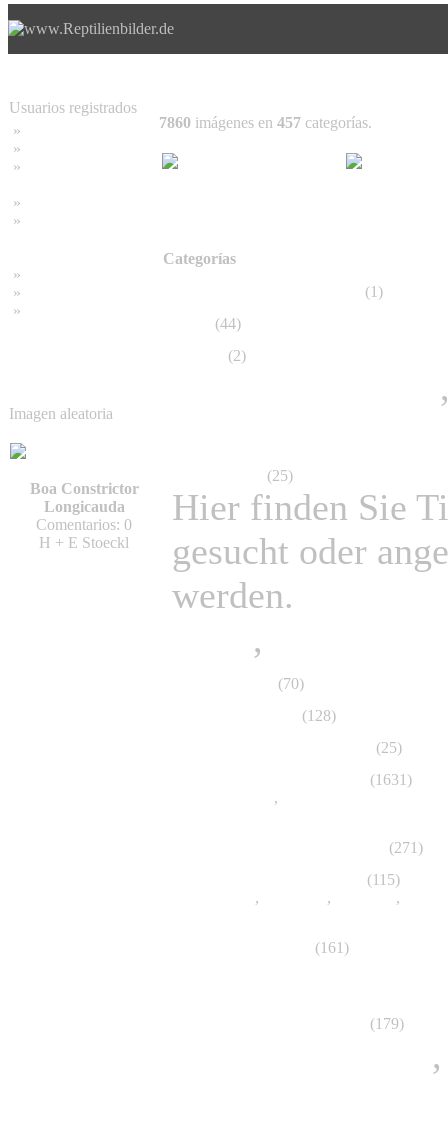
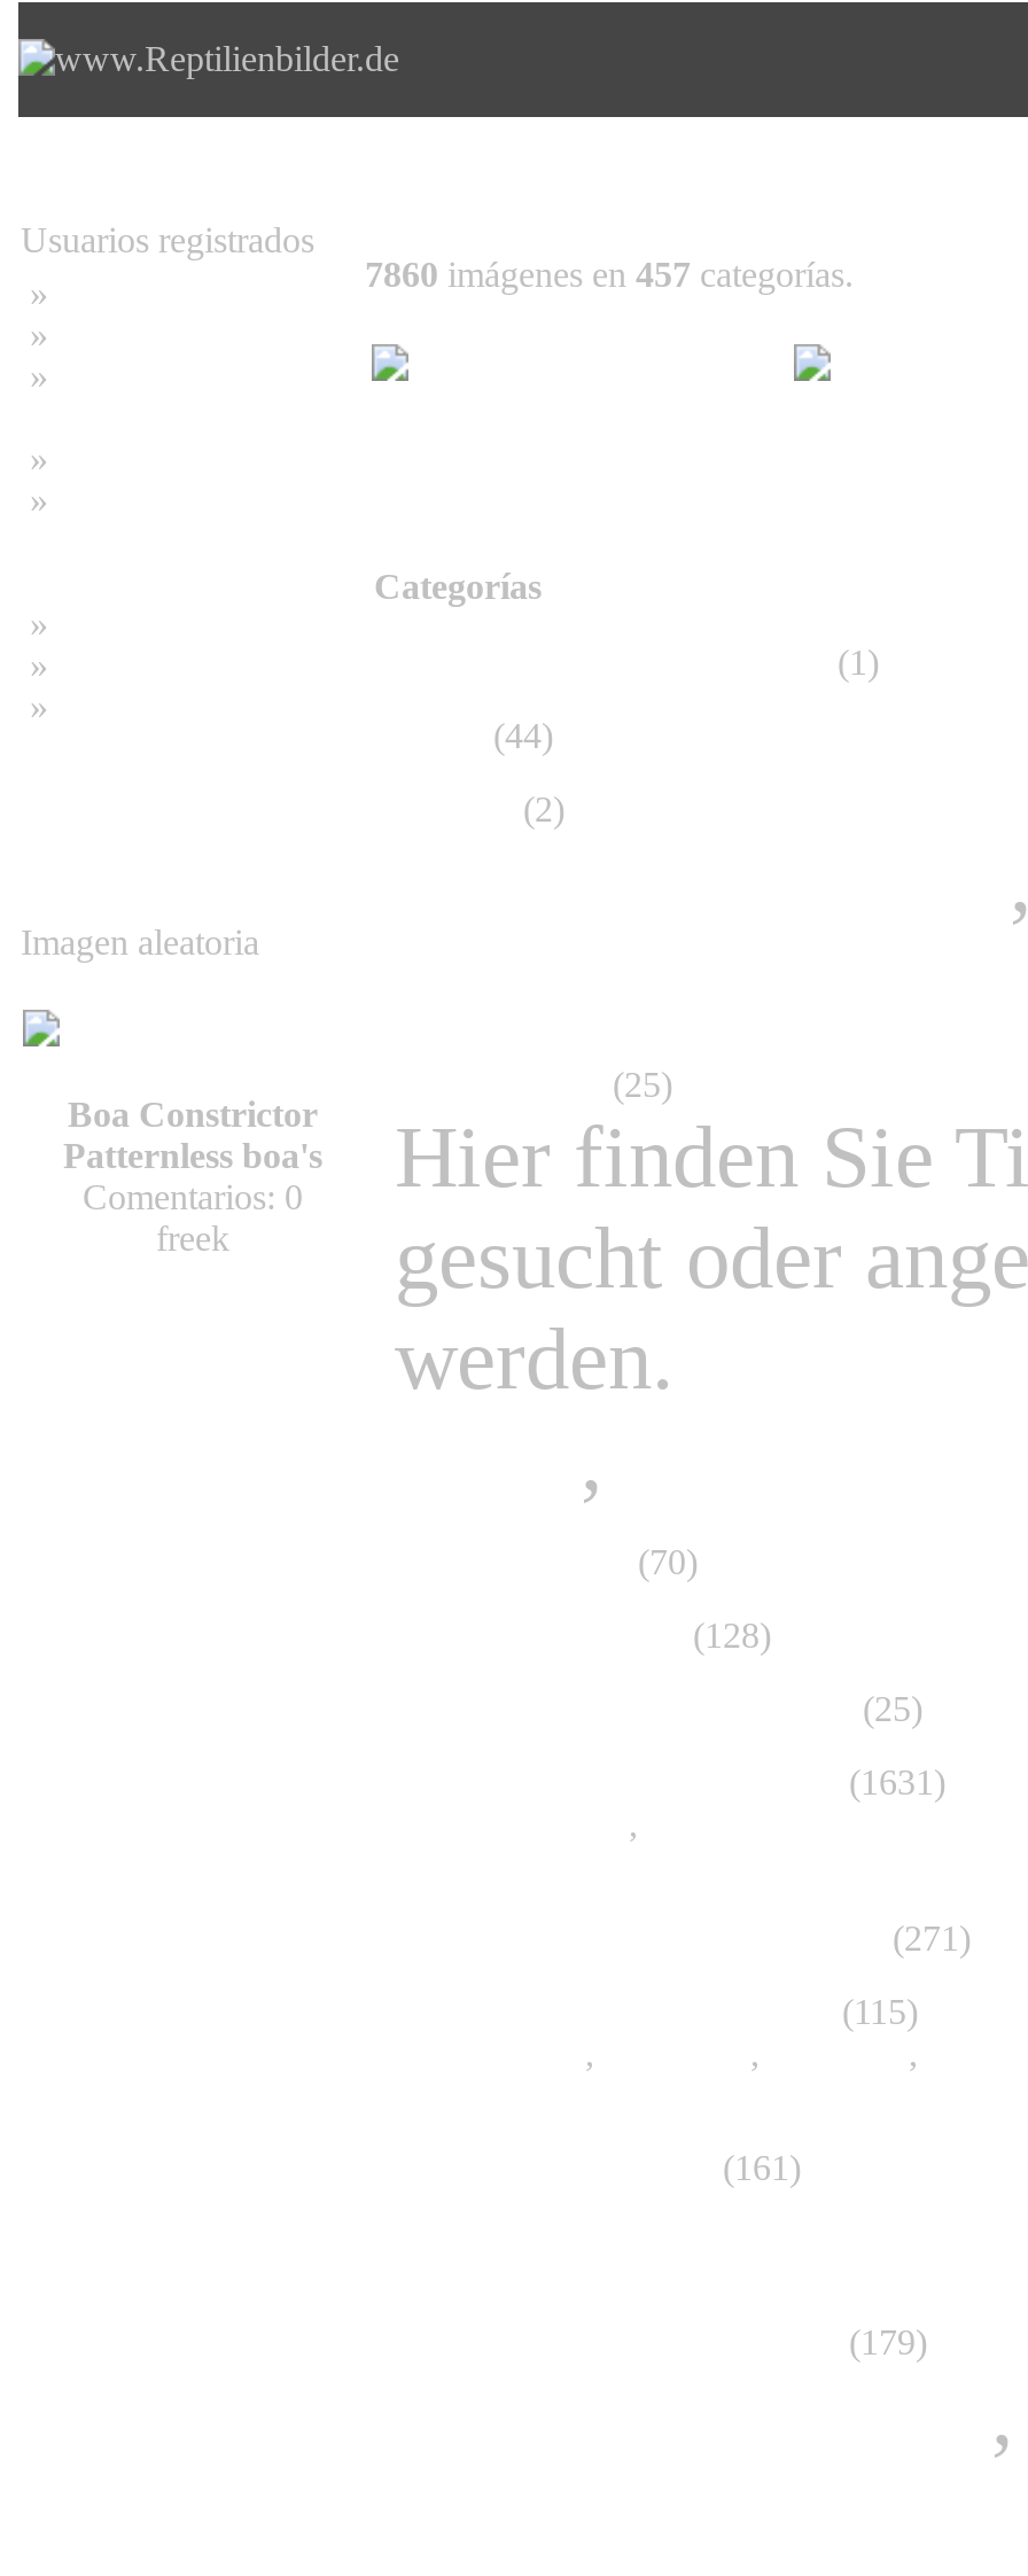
- Longicauda
+ Patternless boa's

- H + E Stoeckl
+ freek
